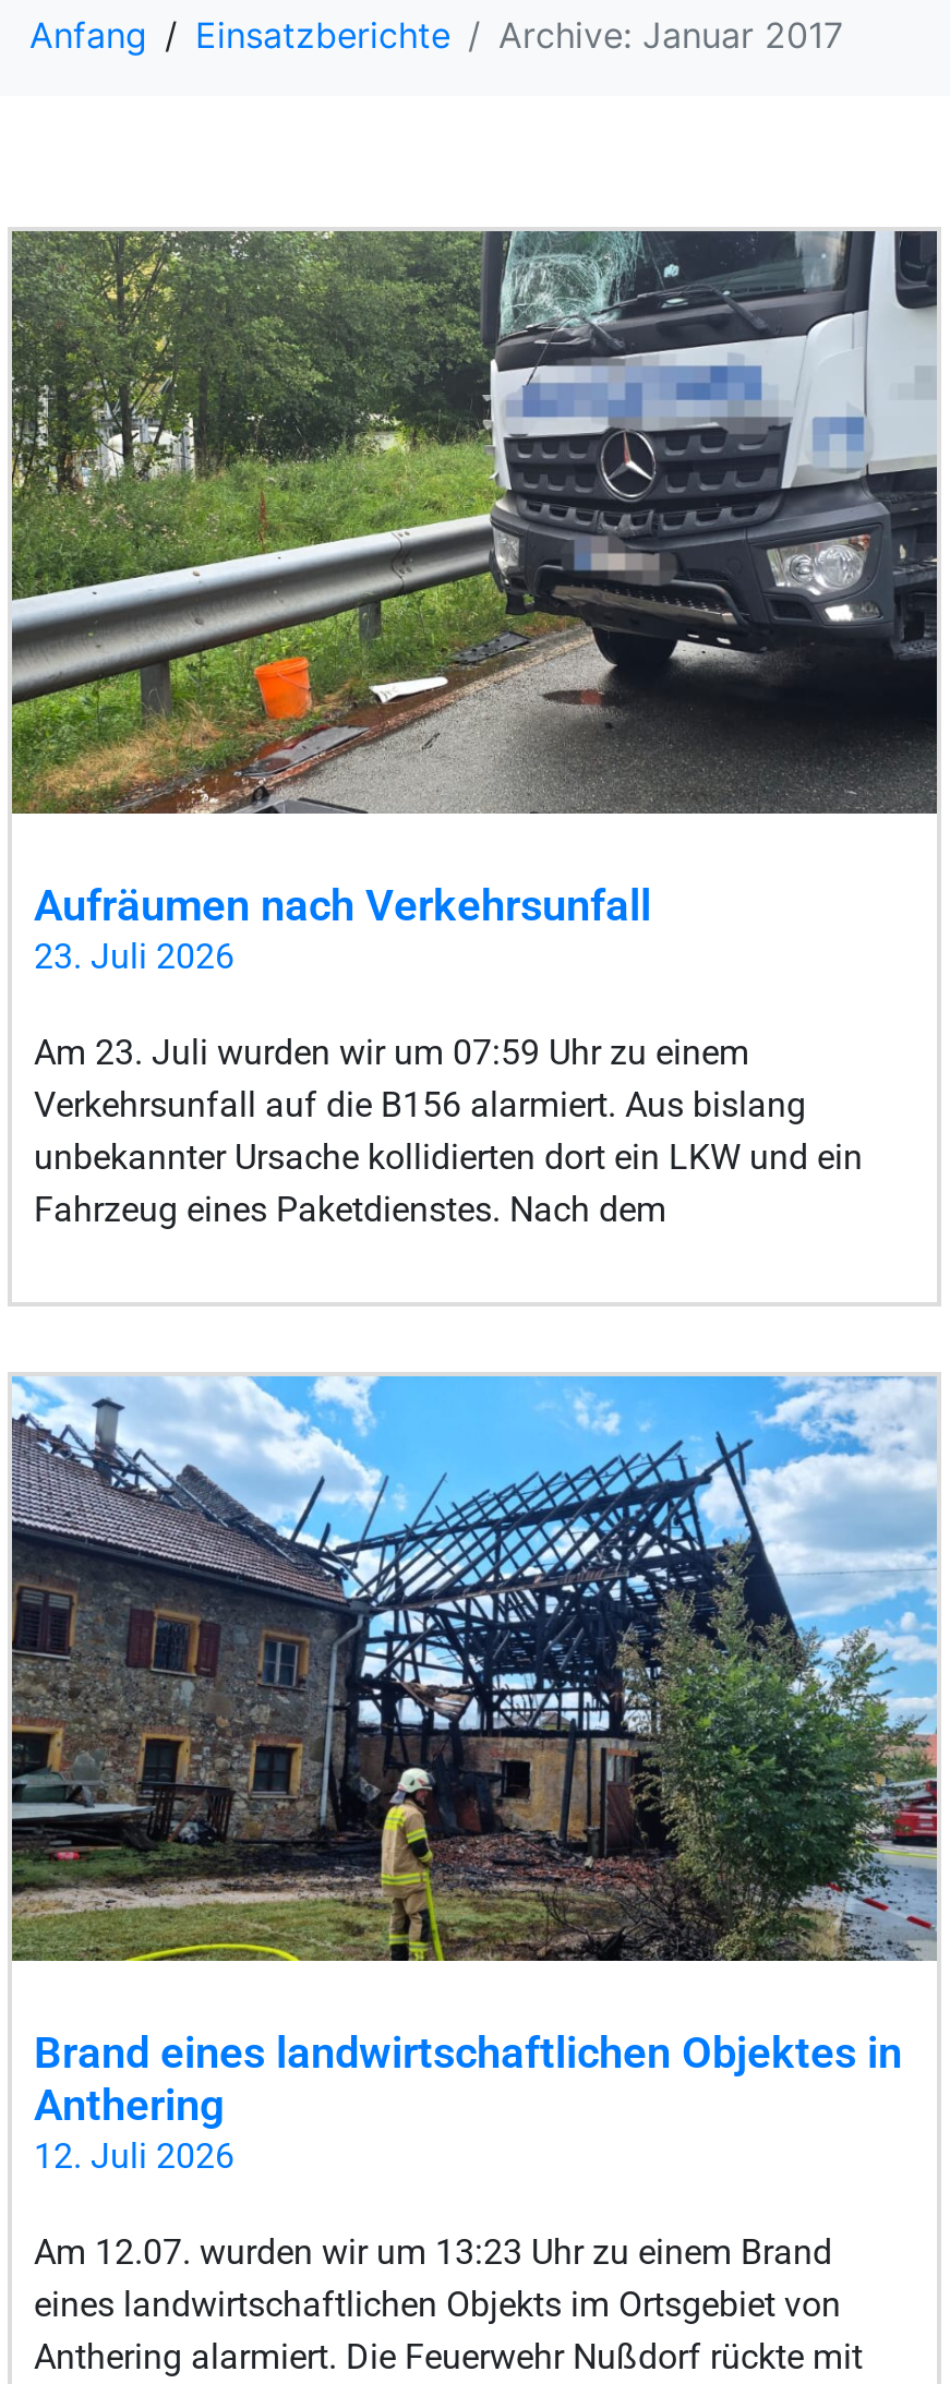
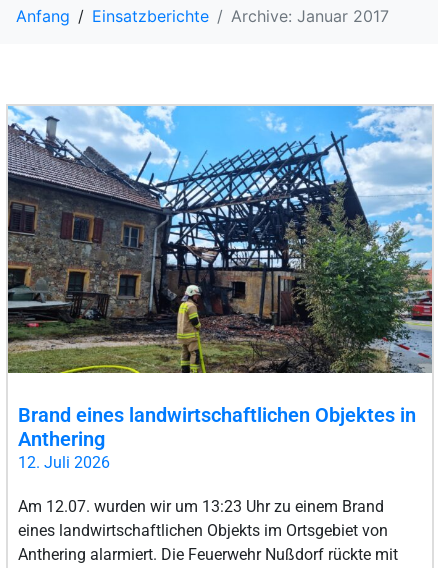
- [image]
- Aufräumen nach Verkehrsunfall
- 23. Juli 2026
- Am 23. Juli wurden wir um 07:59 Uhr zu einem
- Verkehrsunfall auf die B156 alarmiert. Aus bislang
- unbekannter Ursache kollidierten dort ein LKW und ein
- Fahrzeug eines Paketdienstes. Nach dem
